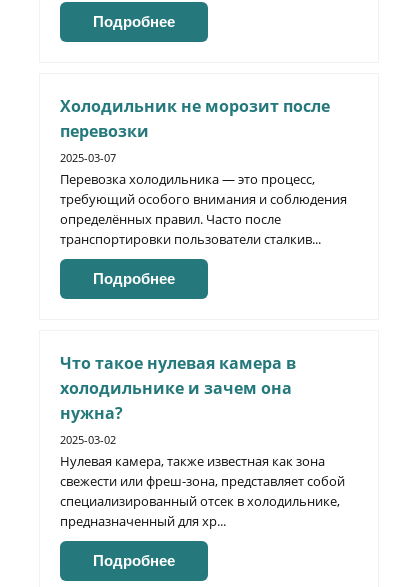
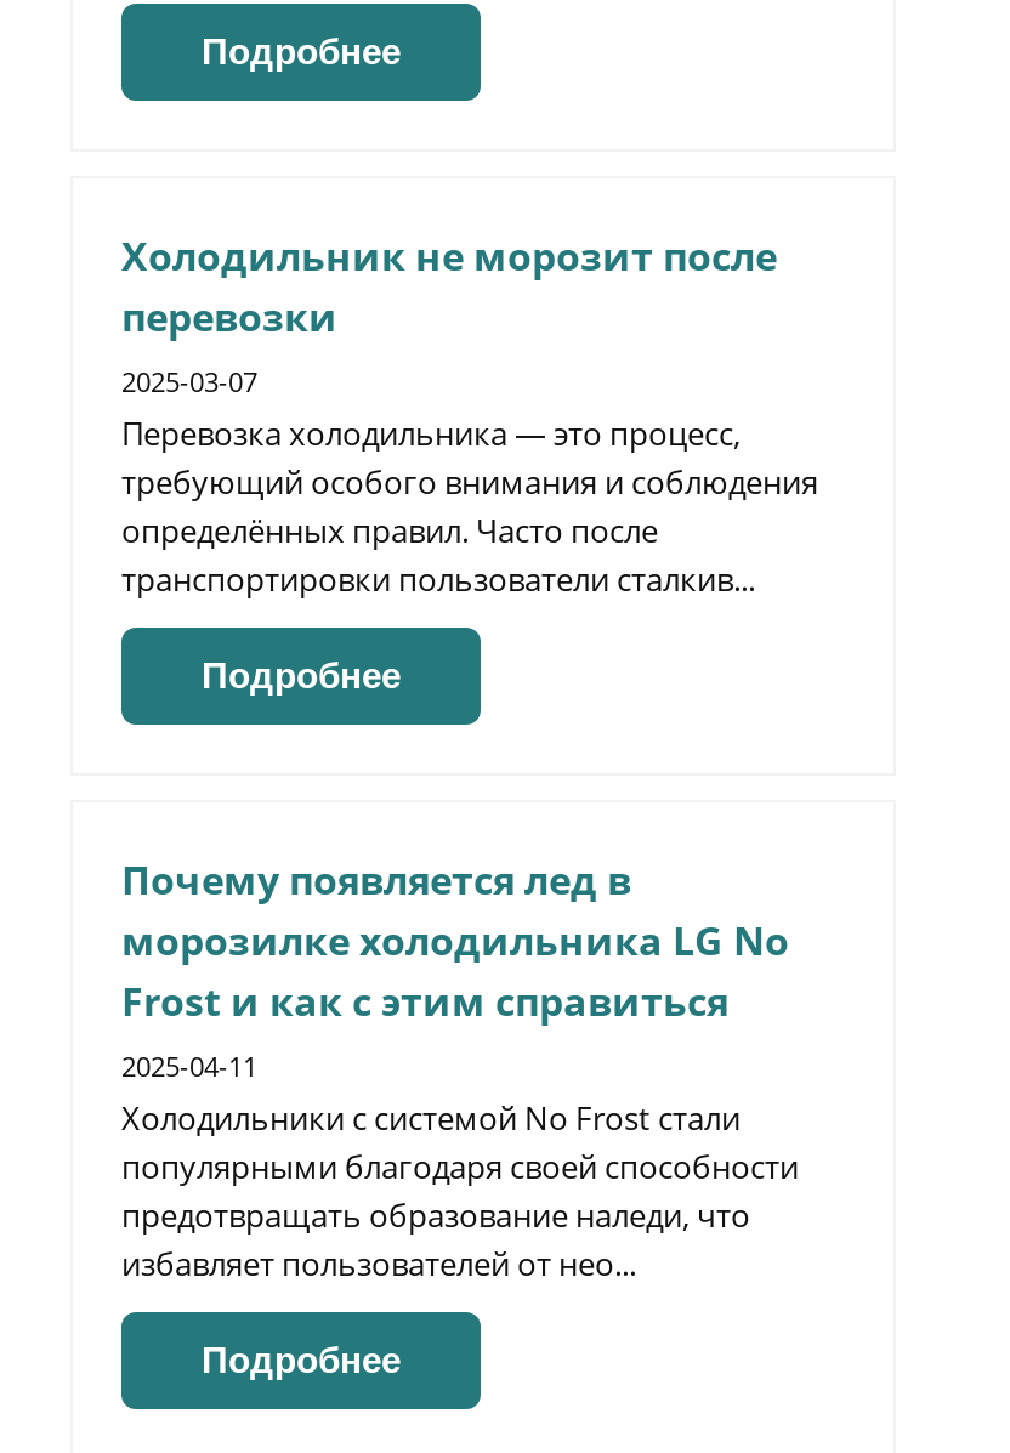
- Что такое нулевая камера в
- холодильнике и зачем она
- нужна?
- 2025-03-02
- Нулевая камера, также известная как зона
- свежести или фреш-зона, представляет собой
- специализированный отсек в холодильнике,
- предназначенный для хр...
+ Почему появляется лед в
+ морозилке холодильника LG No
+ Frost и как с этим справиться
+ 2025-04-11
+ Холодильники с системой No Frost стали
+ популярными благодаря своей способности
+ предотвращать образование наледи, что
+ избавляет пользователей от нео...
